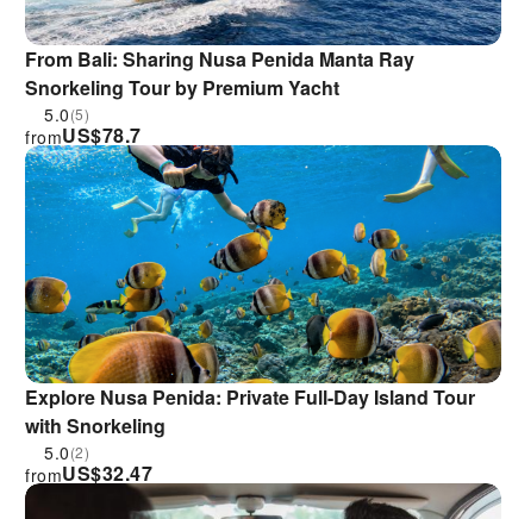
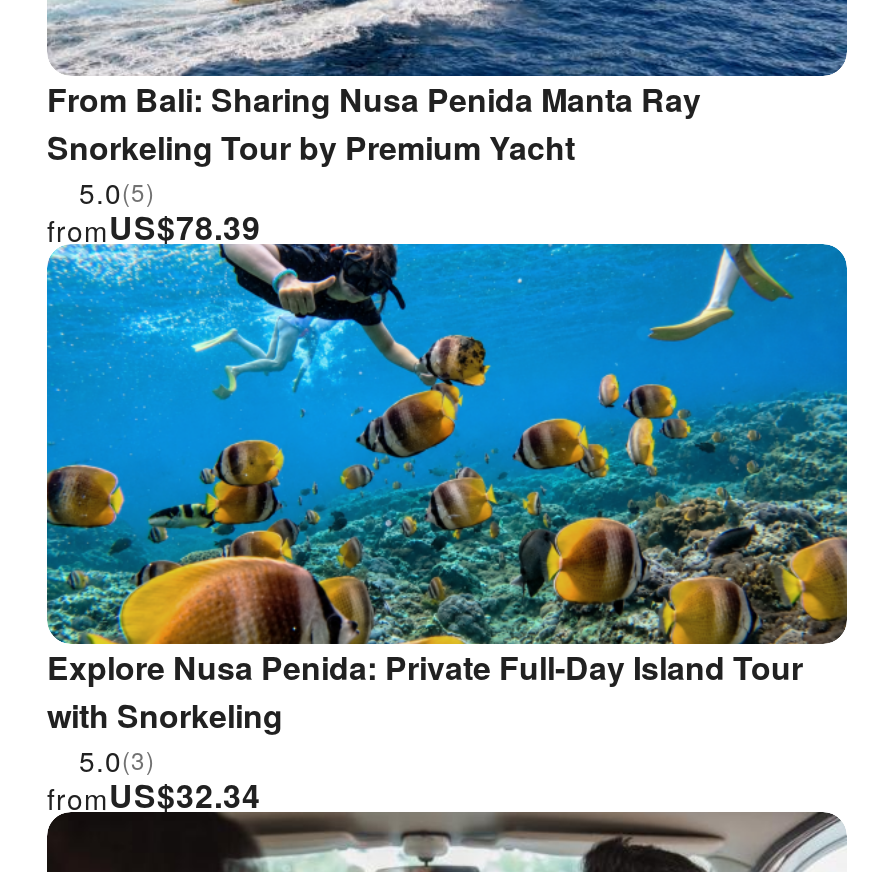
- from US$78.7
+ from US$78.39

- 5.0(2)
- US$32.47
+ 5.0(3)
+ US$32.34
